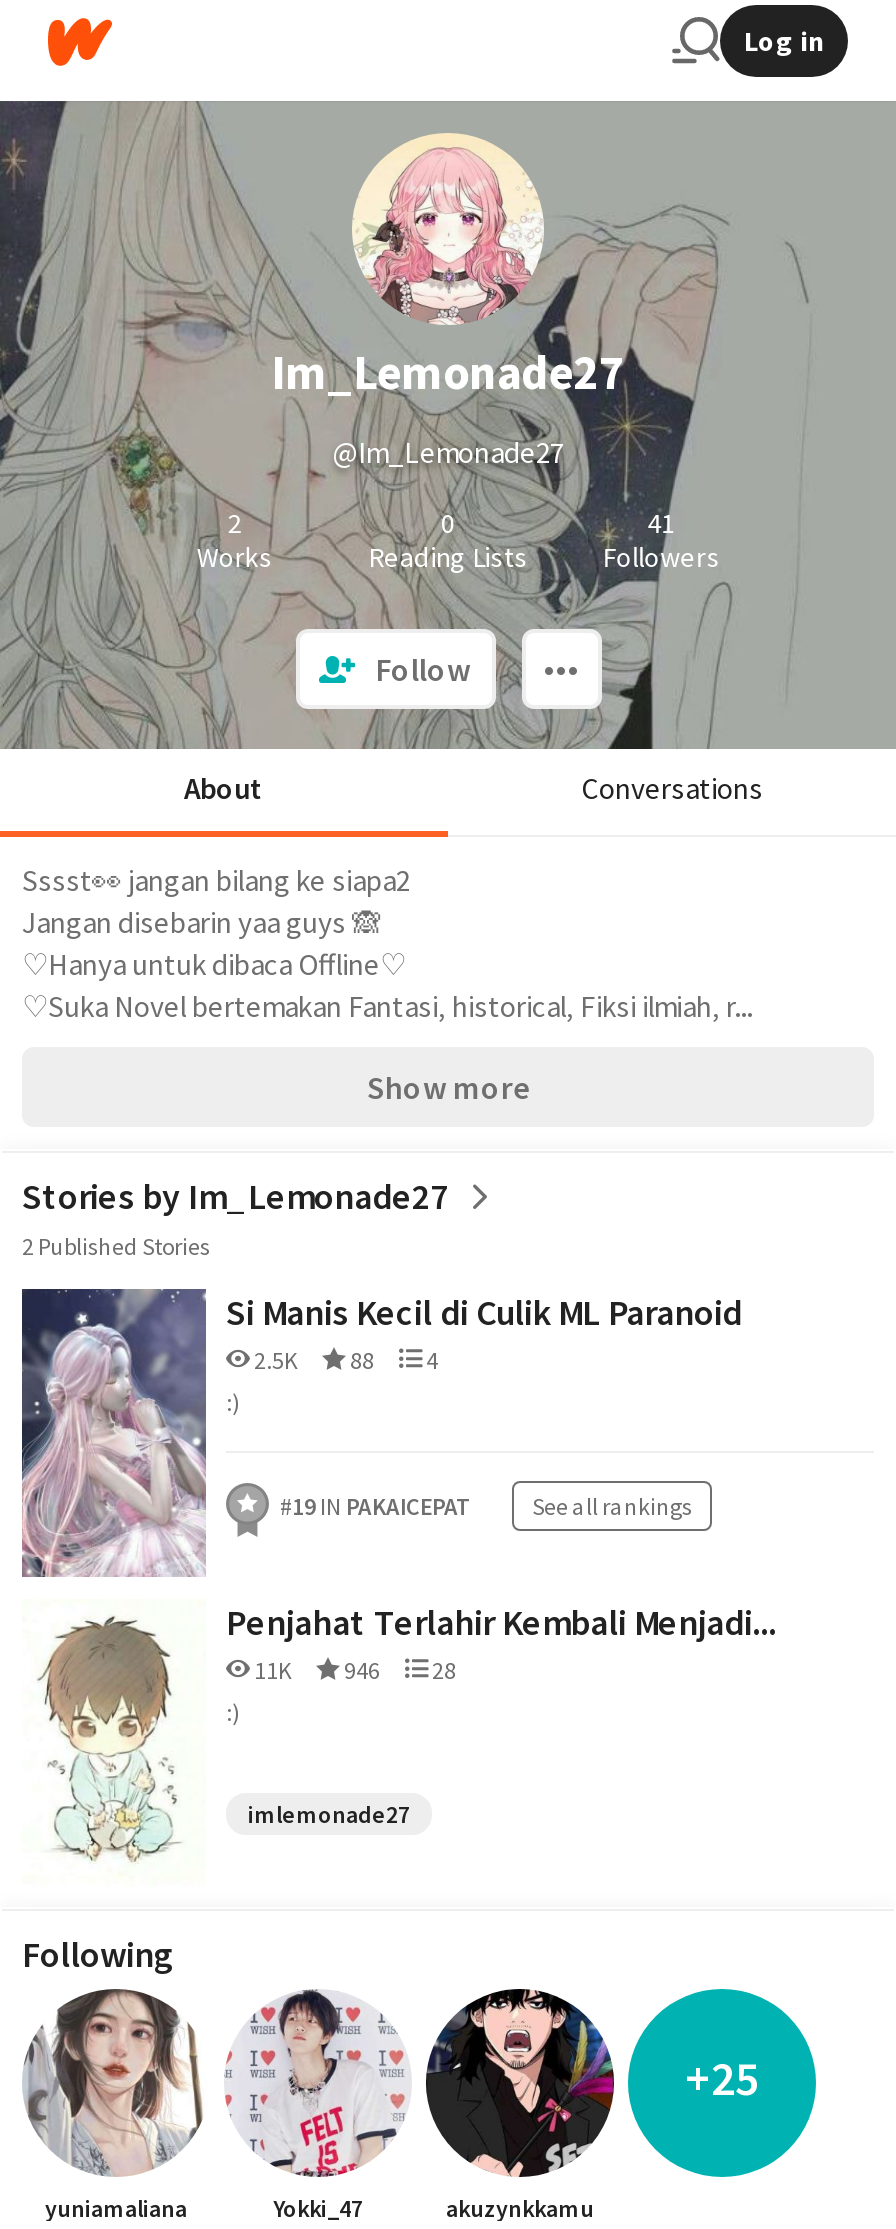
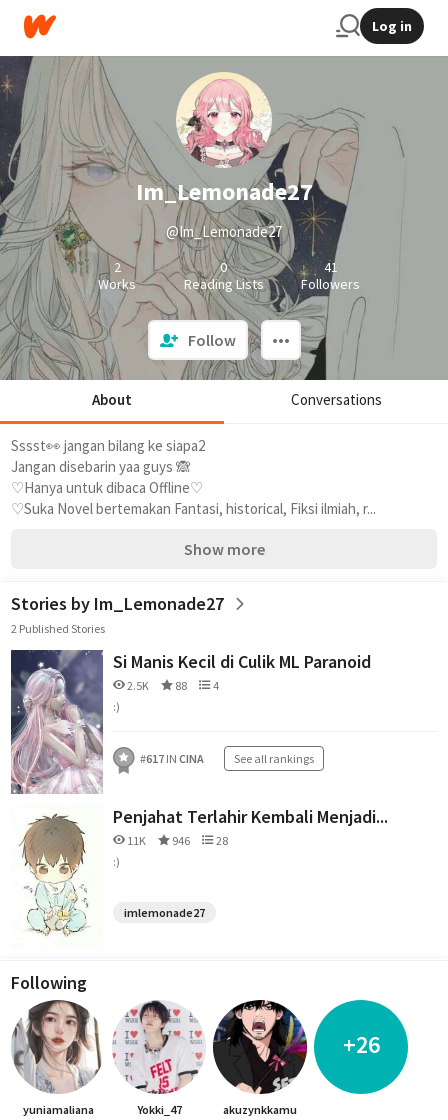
- #19 IN PAKAICEPAT
+ #617 IN CINA

- +25
+ +26
